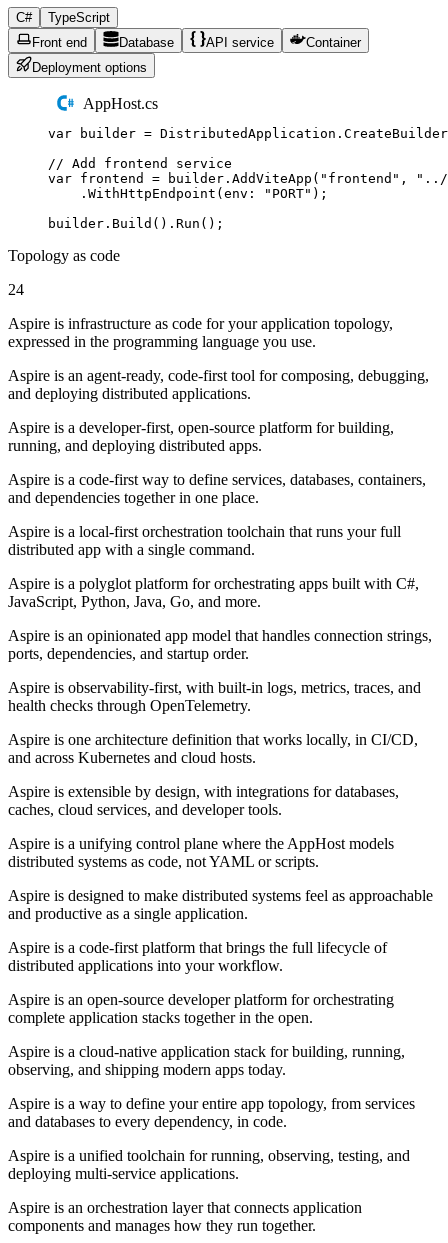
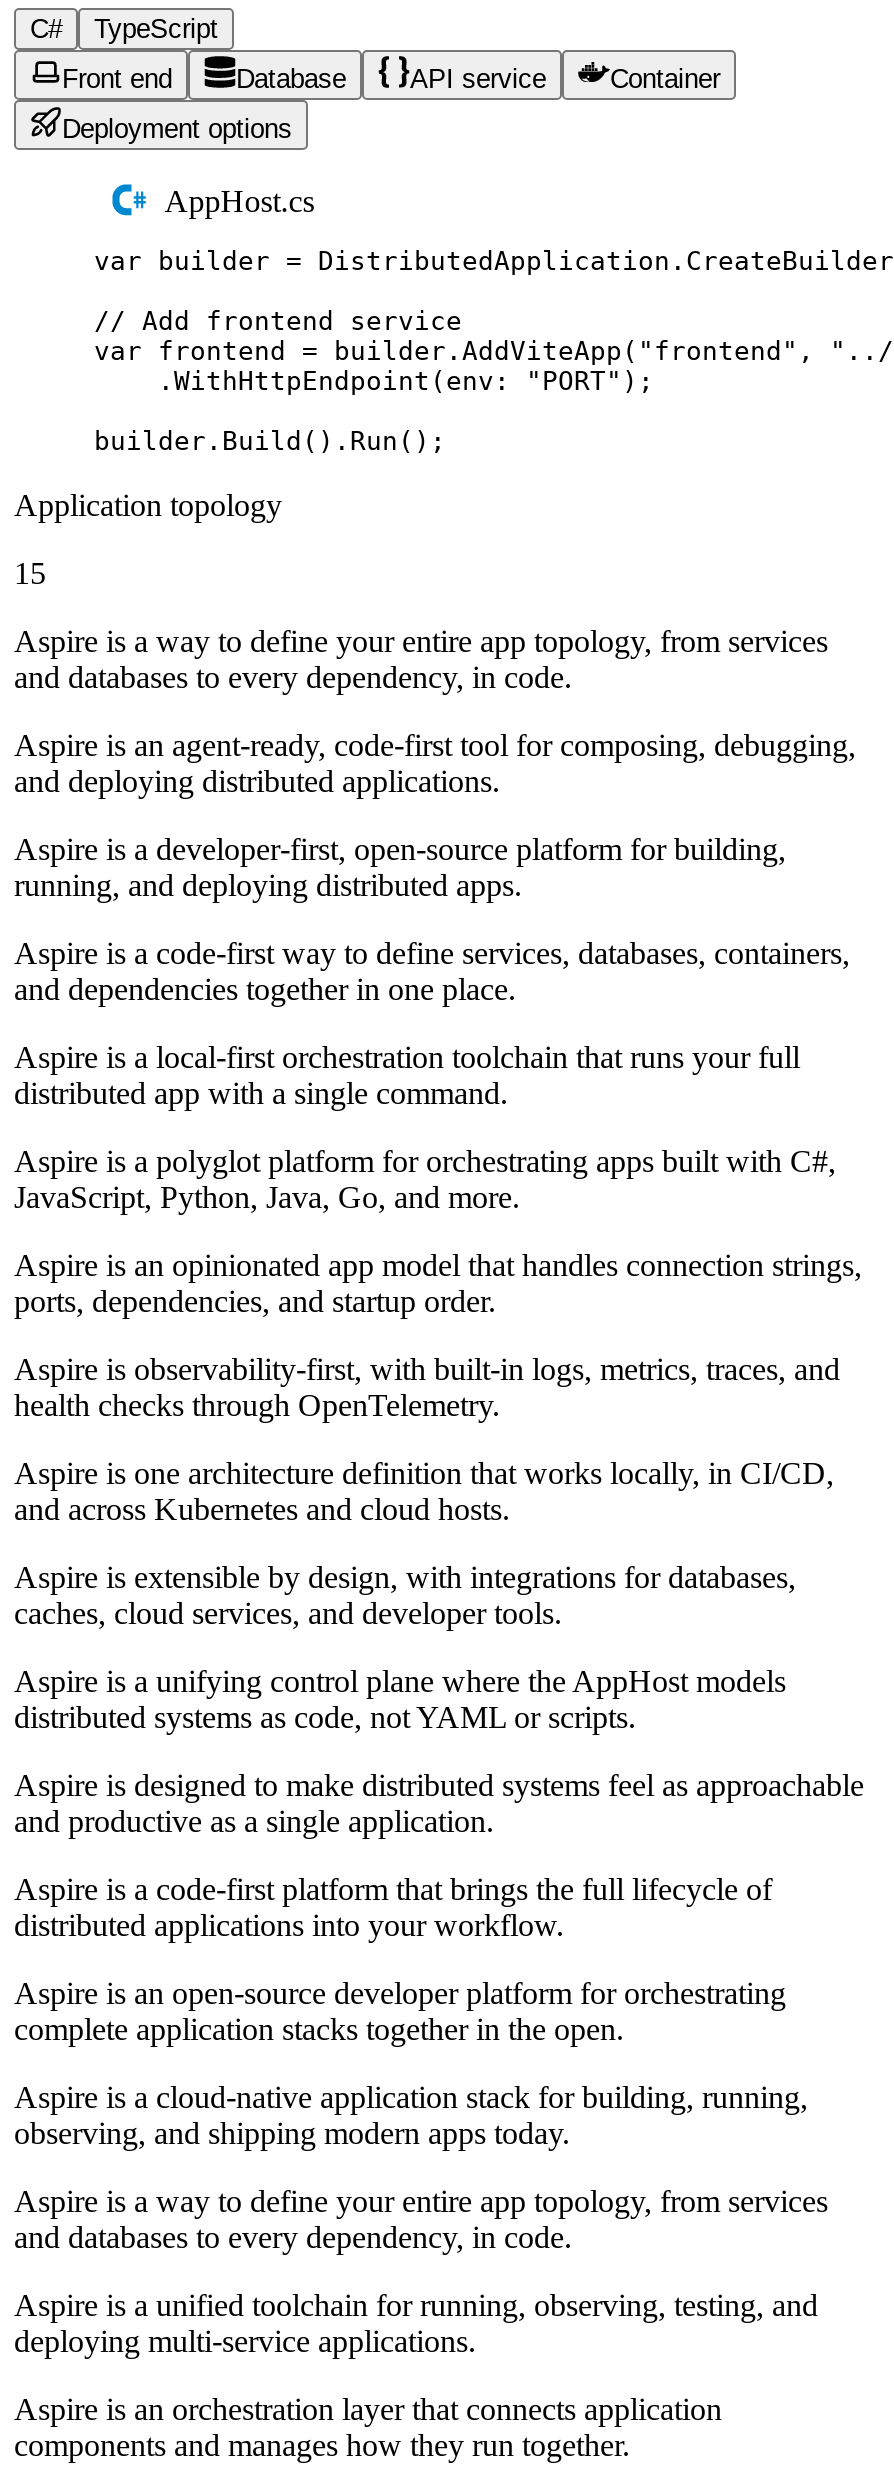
- Topology as code
+ Application topology

- 24
+ 15

- Aspire is infrastructure as code for your application topology,
- expressed in the programming language you use.
+ Aspire is a way to define your entire app topology, from services
+ and databases to every dependency, in code.
